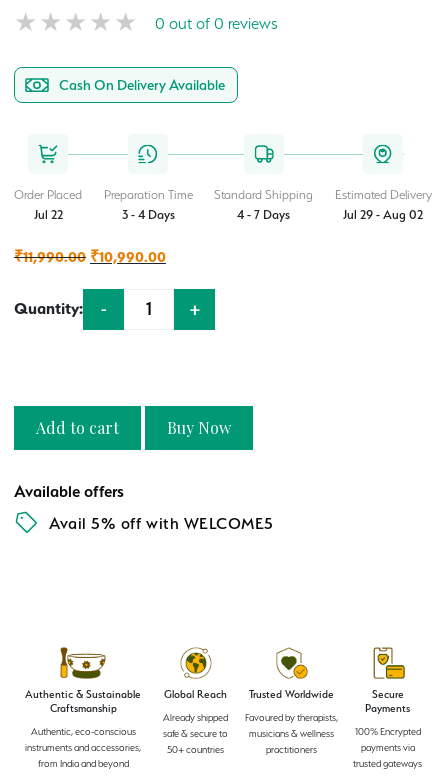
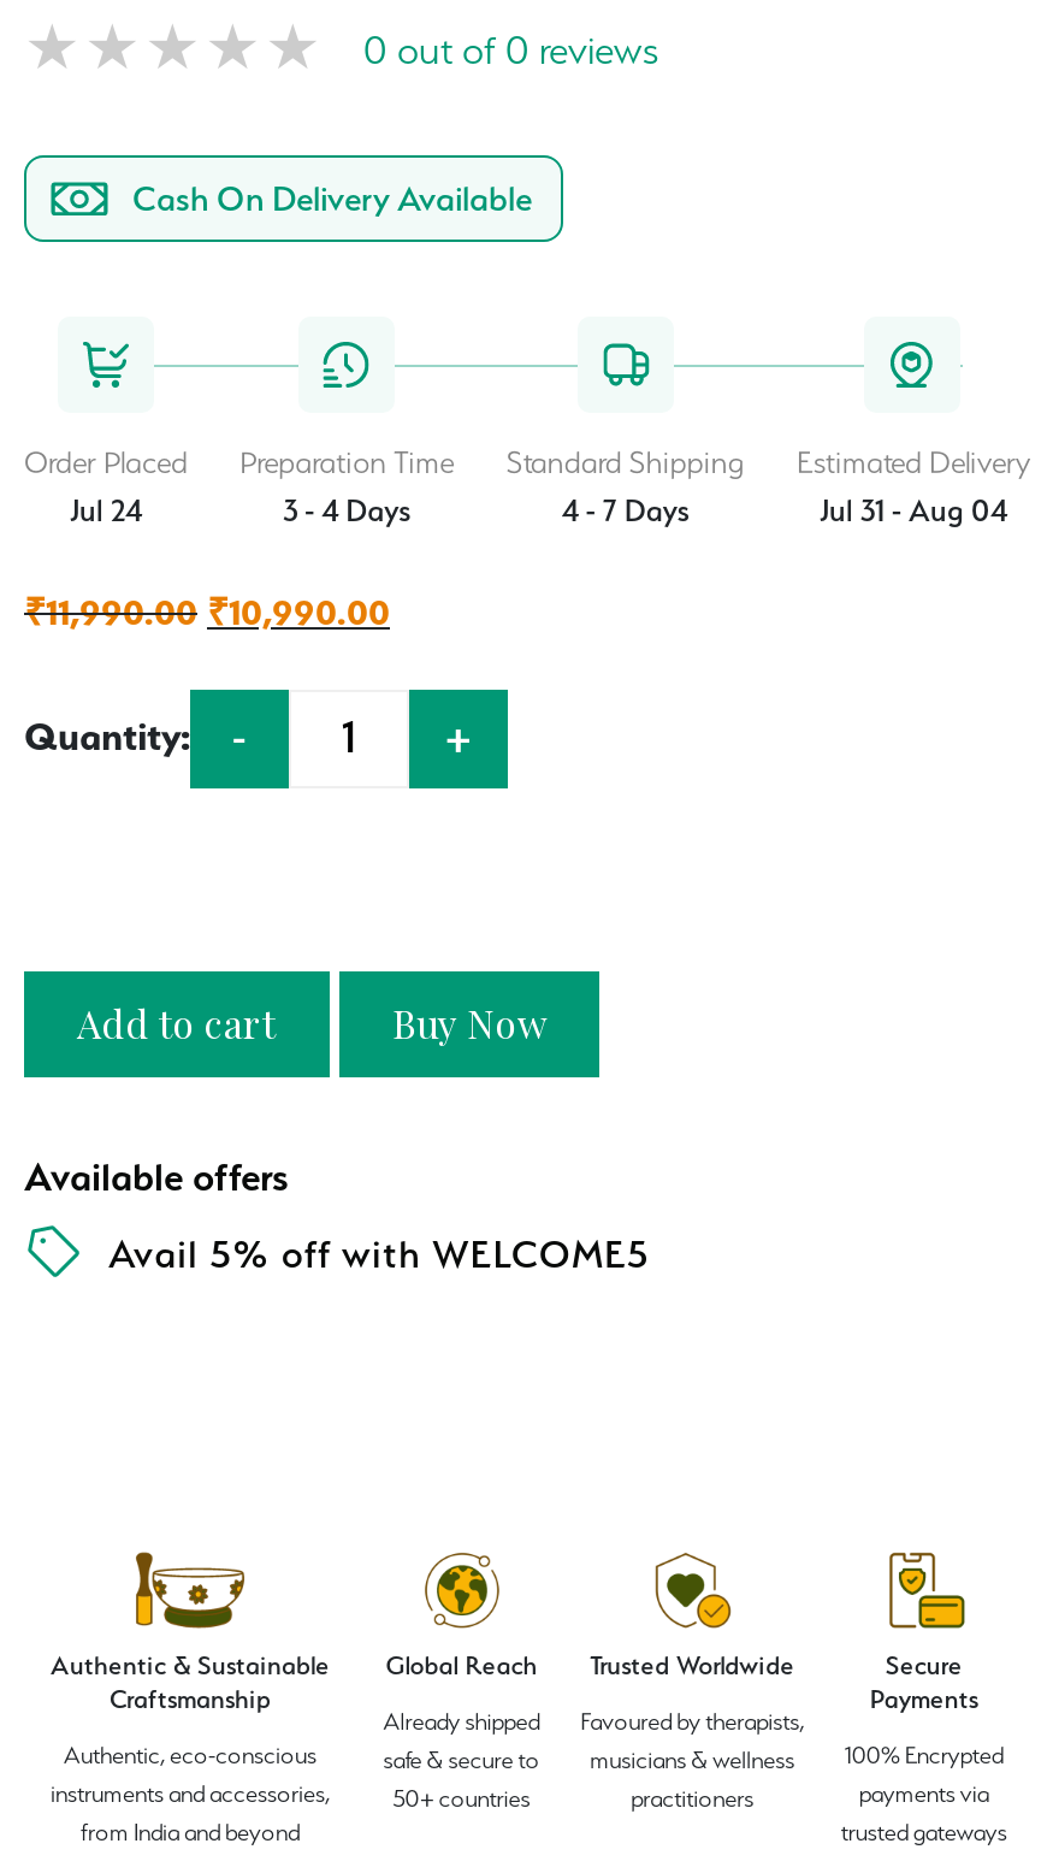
- Jul 22
+ Jul 24

- Jul 29 - Aug 02
+ Jul 31 - Aug 04
